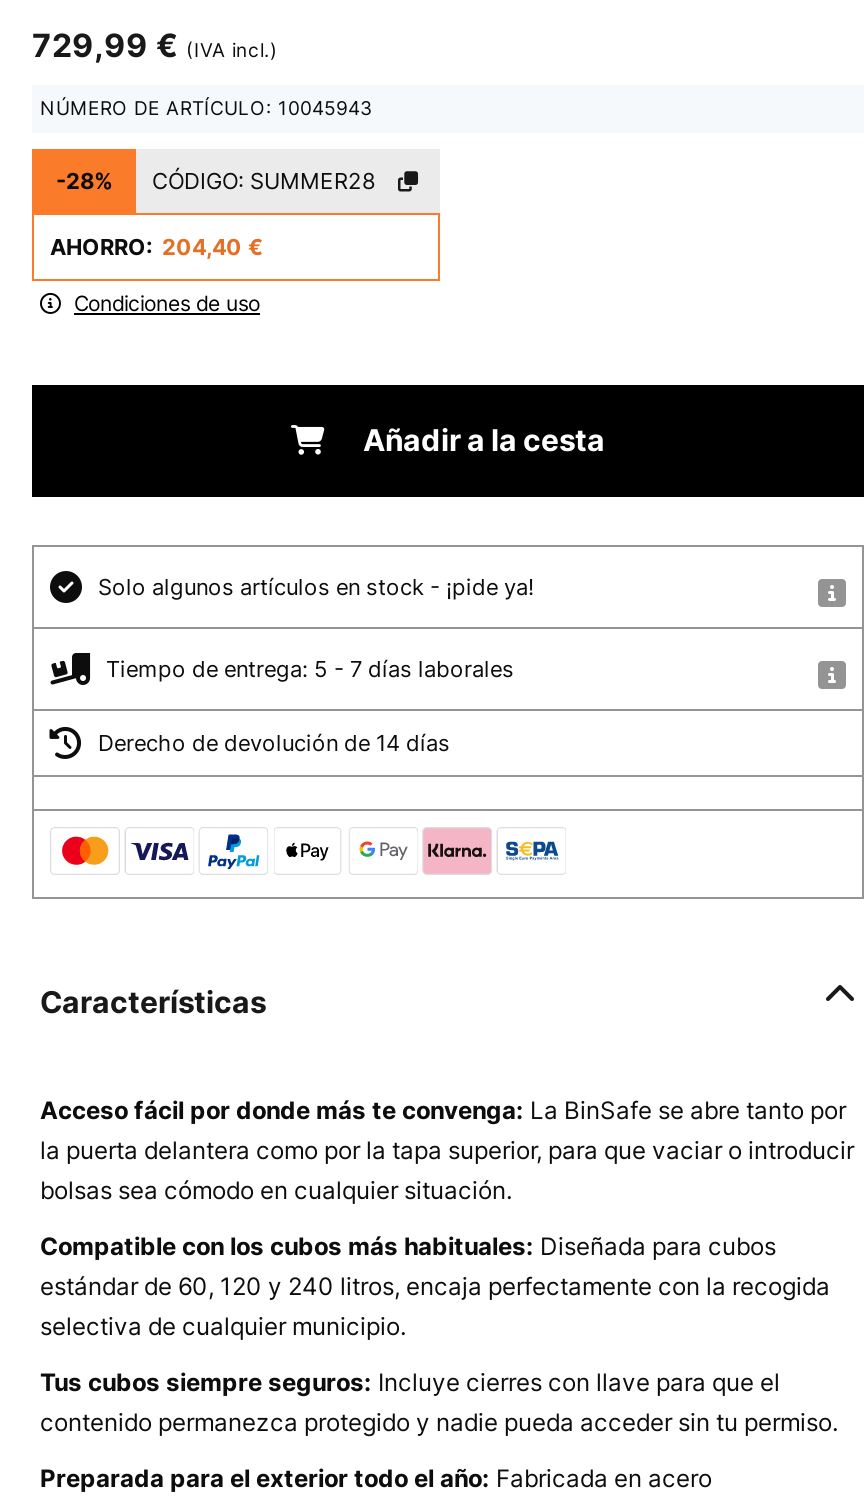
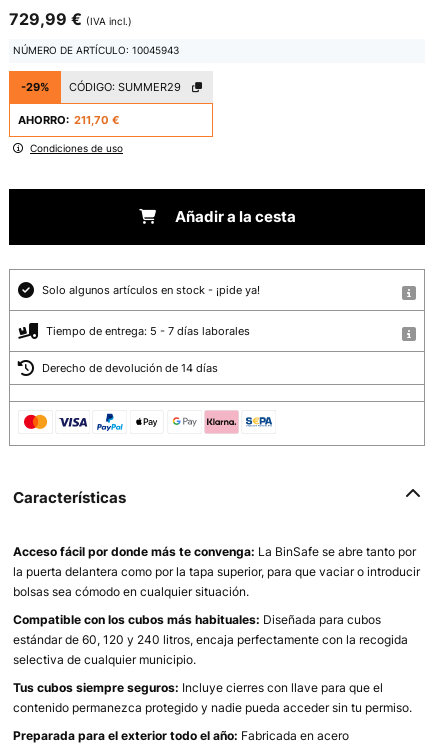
- -28%
+ -29%

- CÓDIGO: SUMMER28
+ CÓDIGO: SUMMER29

- AHORRO: 204,40 €
+ AHORRO: 211,70 €
